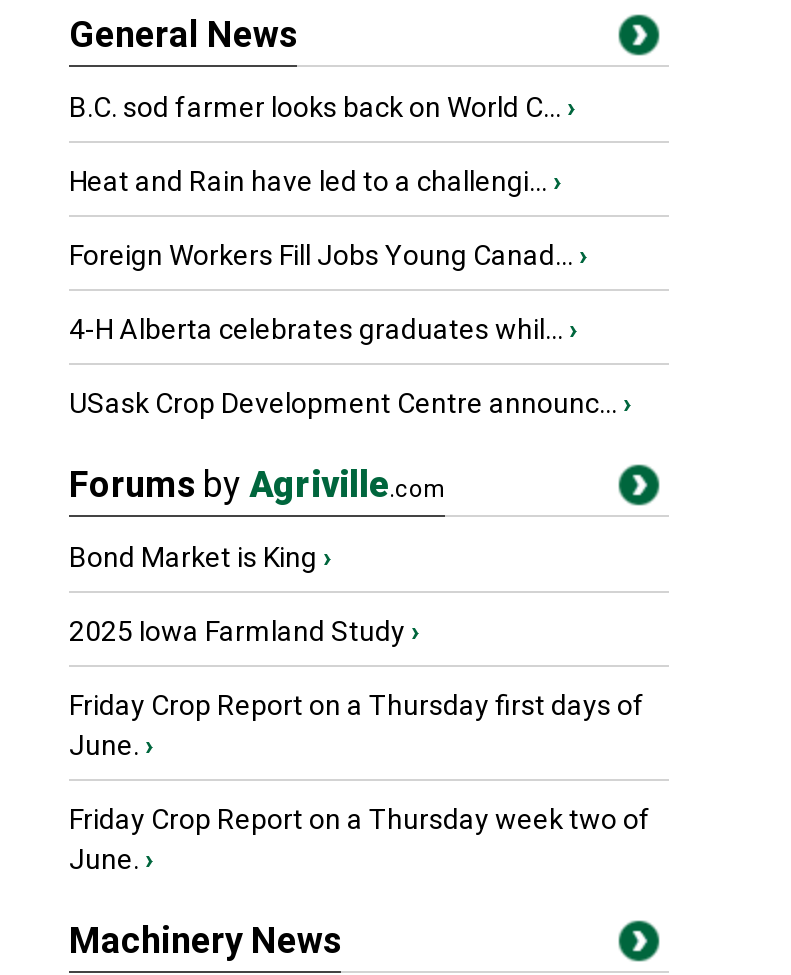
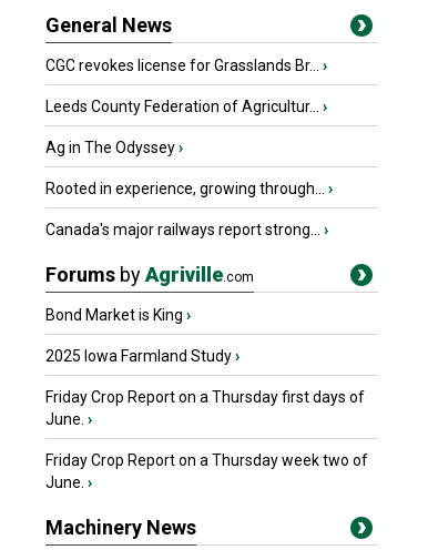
- B.C. sod farmer looks back on World C... ›
+ CGC revokes license for Grasslands Br... ›

- Heat and Rain have led to a challengi... ›
+ Leeds County Federation of Agricultur... ›

- Foreign Workers Fill Jobs Young Canad... ›
+ Ag in The Odyssey ›

- 4-H Alberta celebrates graduates whil... ›
+ Rooted in experience, growing through... ›

- USask Crop Development Centre announc... ›
+ Canada's major railways report strong... ›
